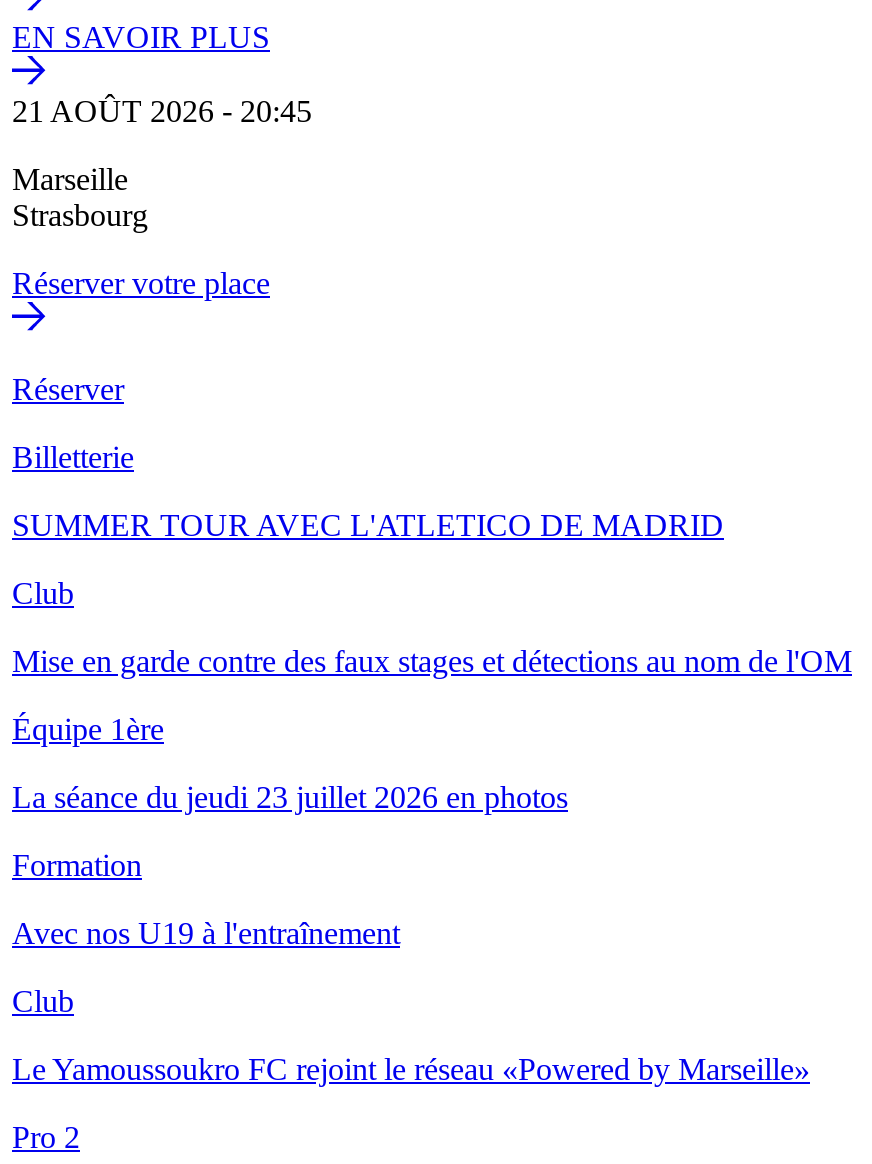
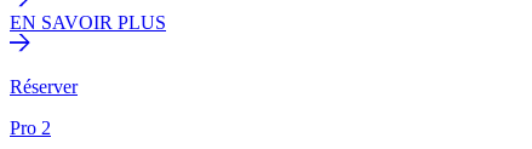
- 21 AOÛT 2026 - 20:45
- Marseille
- Strasbourg
- Réserver votre place

- Billetterie
- SUMMER TOUR AVEC L'ATLETICO DE MADRID
- Club
- Mise en garde contre des faux stages et détections au nom de l'OM
- Équipe 1ère
- La séance du jeudi 23 juillet 2026 en photos
- Formation
- Avec nos U19 à l'entraînement
- Club
- Le Yamoussoukro FC rejoint le réseau «Powered by Marseille»
